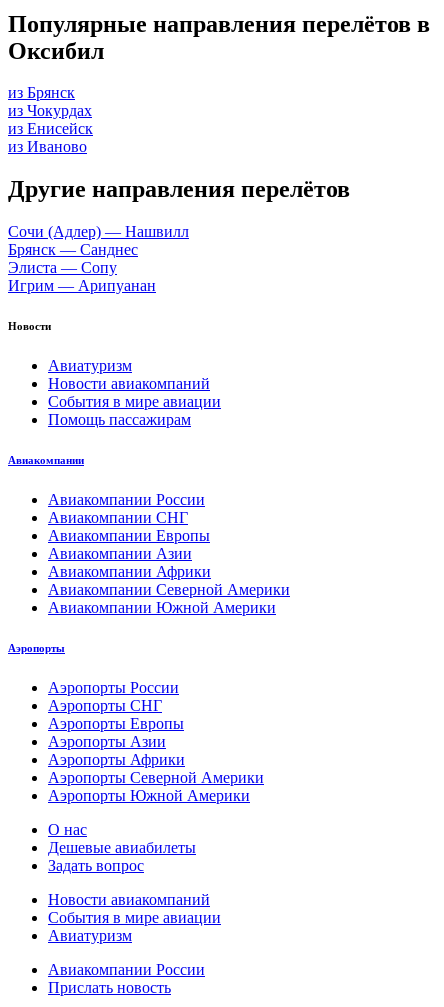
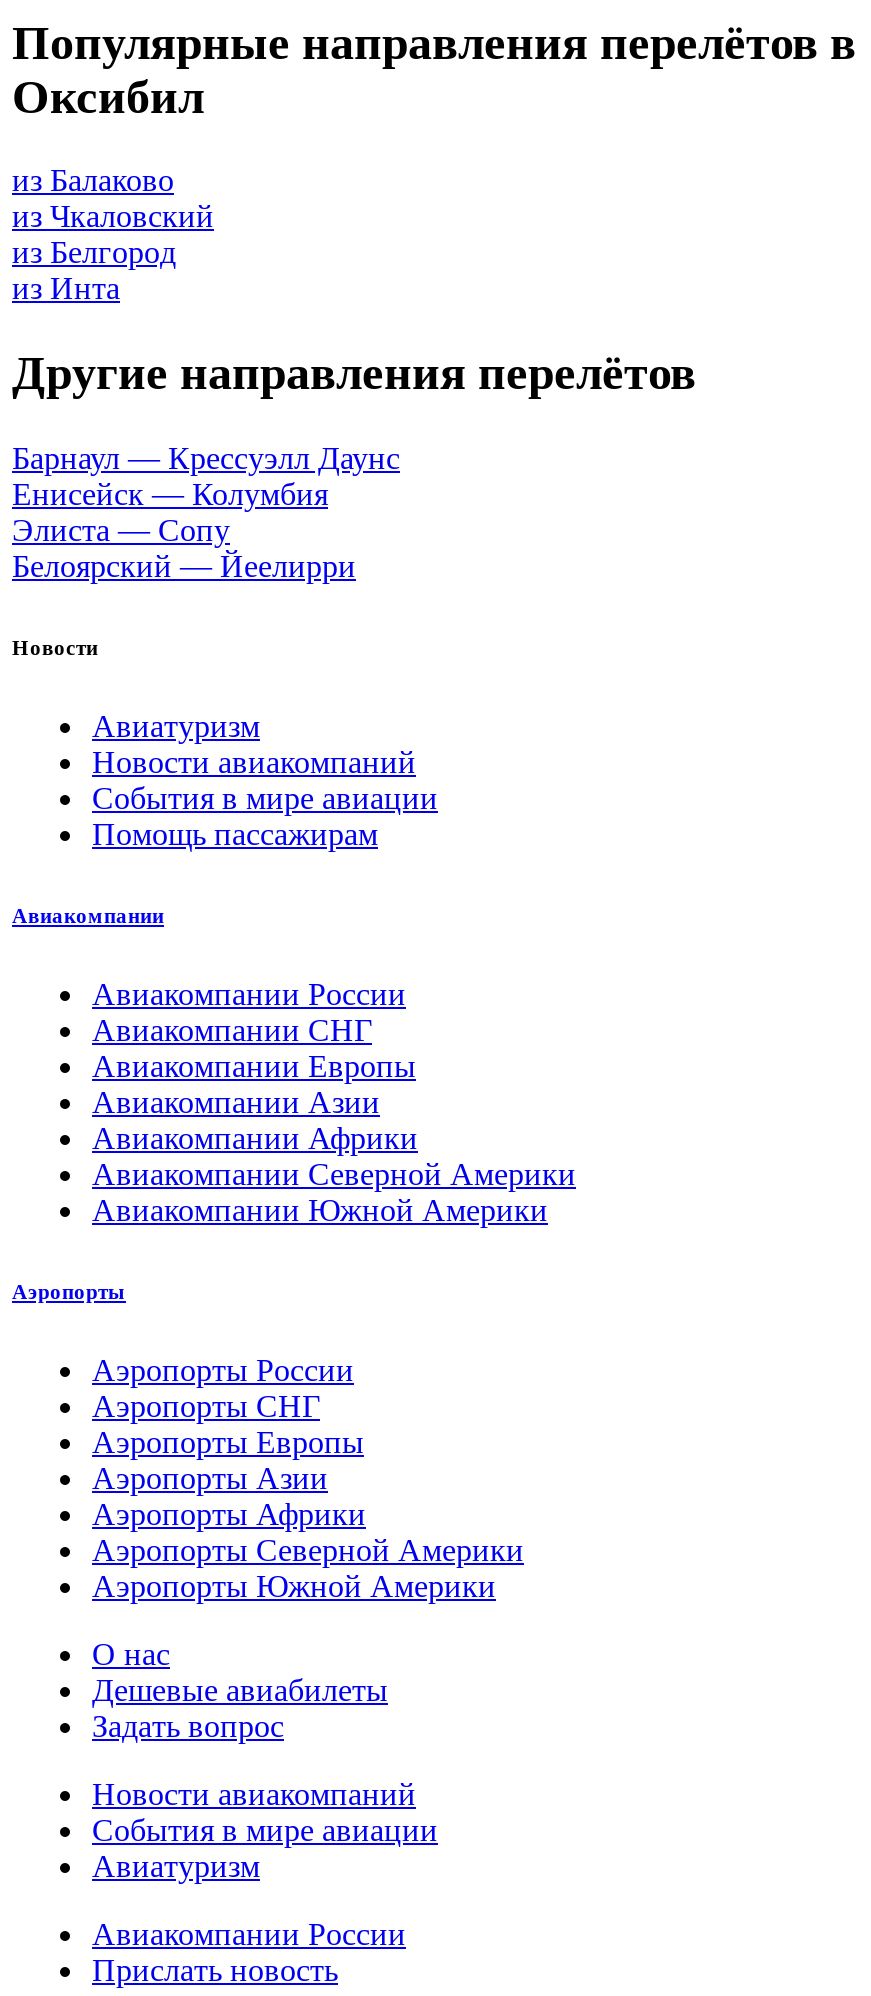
- из Брянск
+ из Балаково

- из Чокурдах
+ из Чкаловский

- из Енисейск
+ из Белгород

- из Иваново
+ из Инта

- Сочи (Адлер) — Нашвилл
- Брянск — Санднес
+ Барнаул — Крессуэлл Даунс
+ Енисейск — Колумбия

- Игрим — Арипуанан
+ Белоярский — Йеелирри
